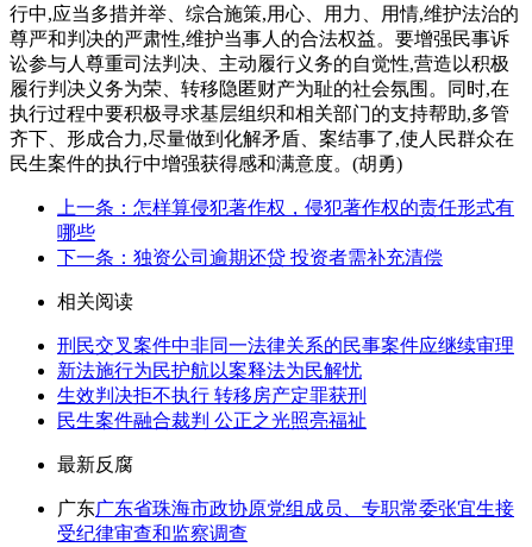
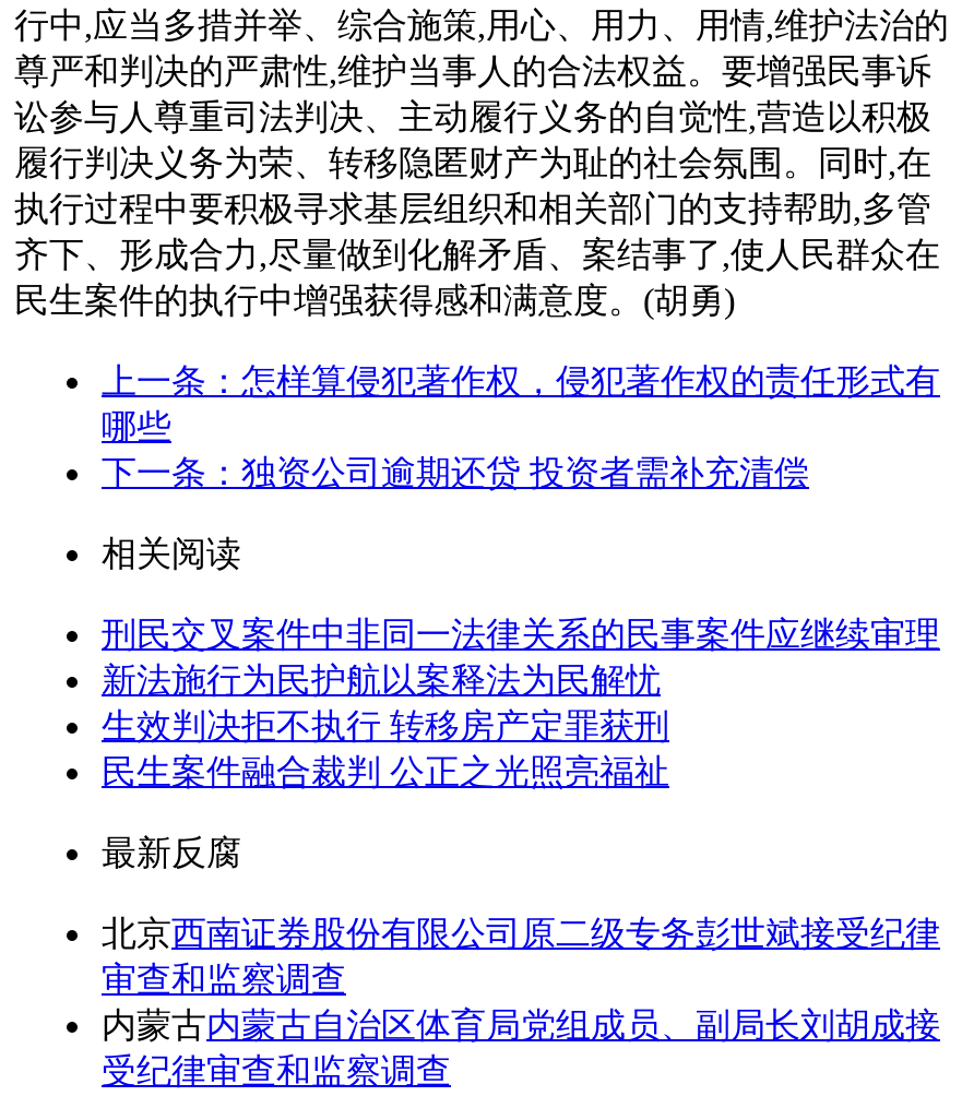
- 广东广东省珠海市政协原党组成员、专职常委张宜生接
+ 北京西南证券股份有限公司原二级专务彭世斌接受纪律
+ 审查和监察调查
+ 内蒙古内蒙古自治区体育局党组成员、副局长刘胡成接
